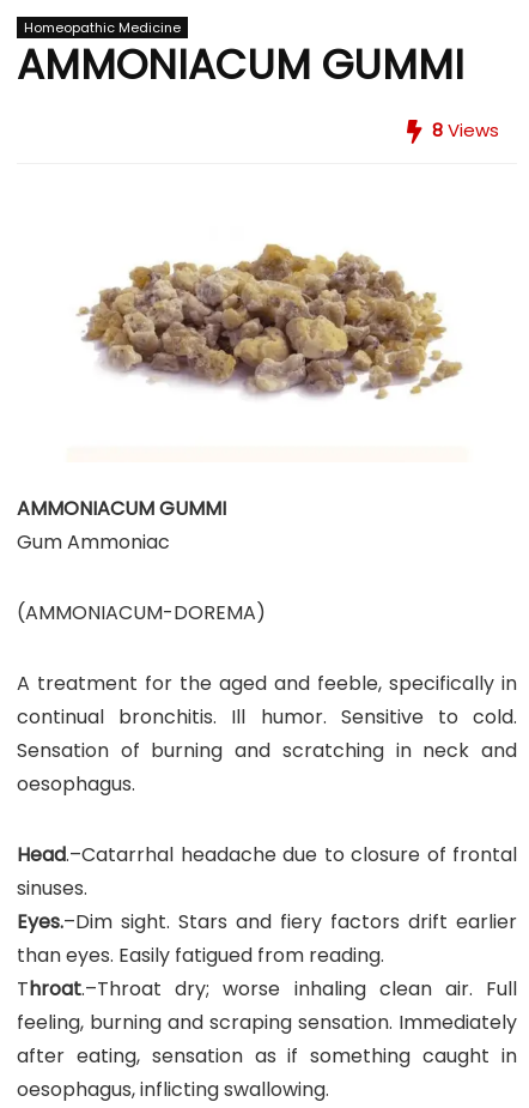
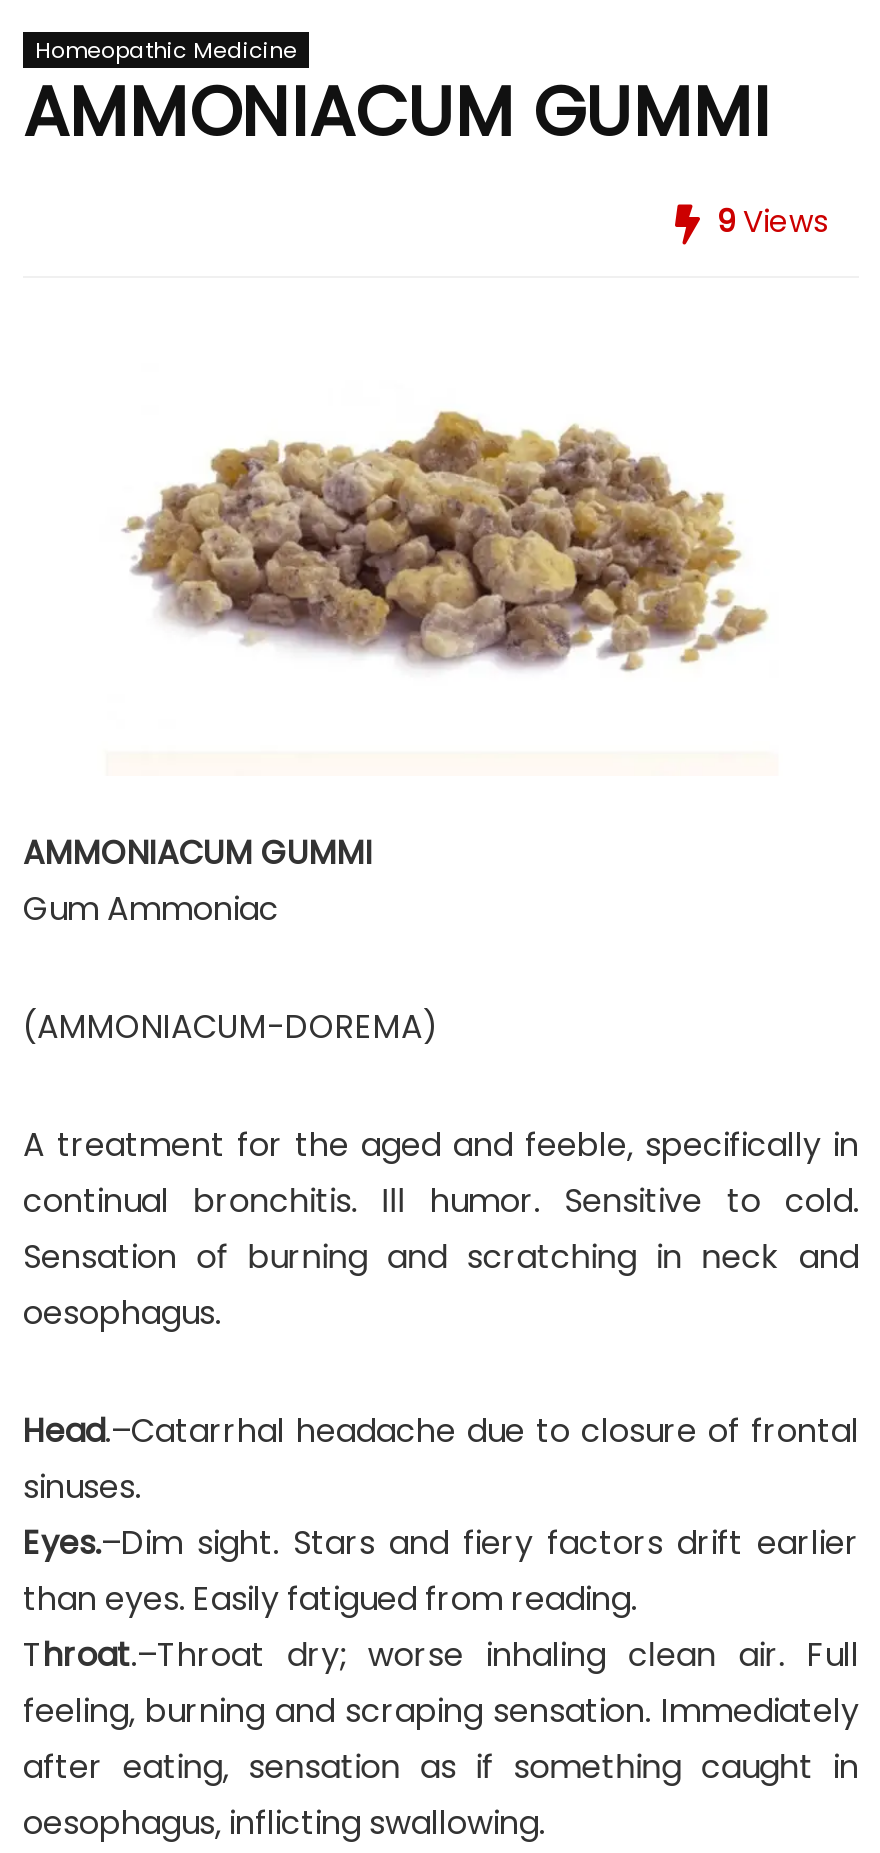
- 8 Views
+ 9 Views
